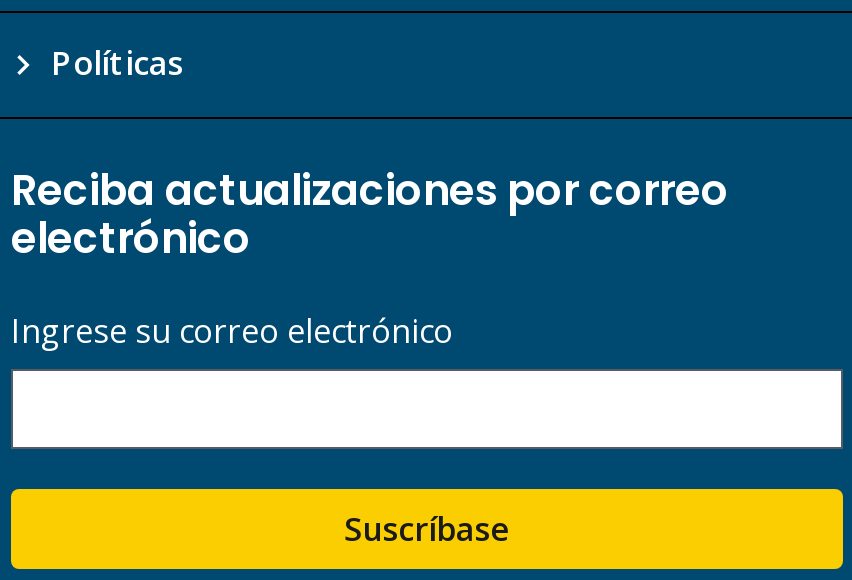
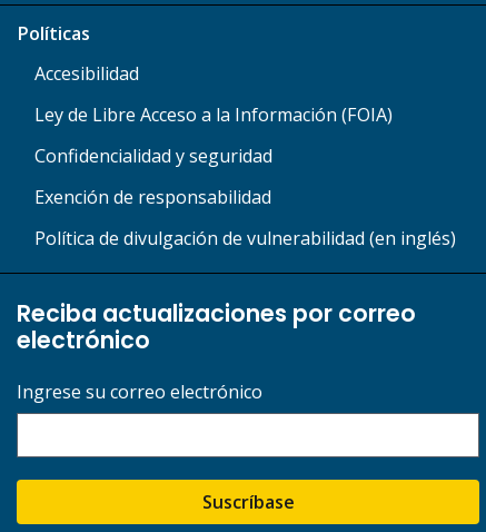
+ Accesibilidad
+ Ley de Libre Acceso a la Información (FOIA)
+ Confidencialidad y seguridad
+ Exención de responsabilidad
+ Política de divulgación de vulnerabilidad (en inglés)
